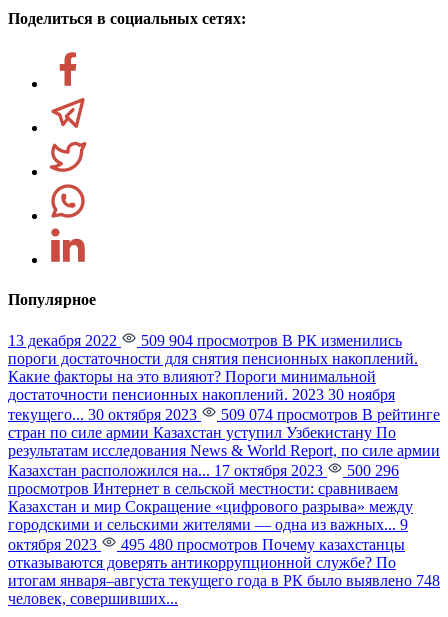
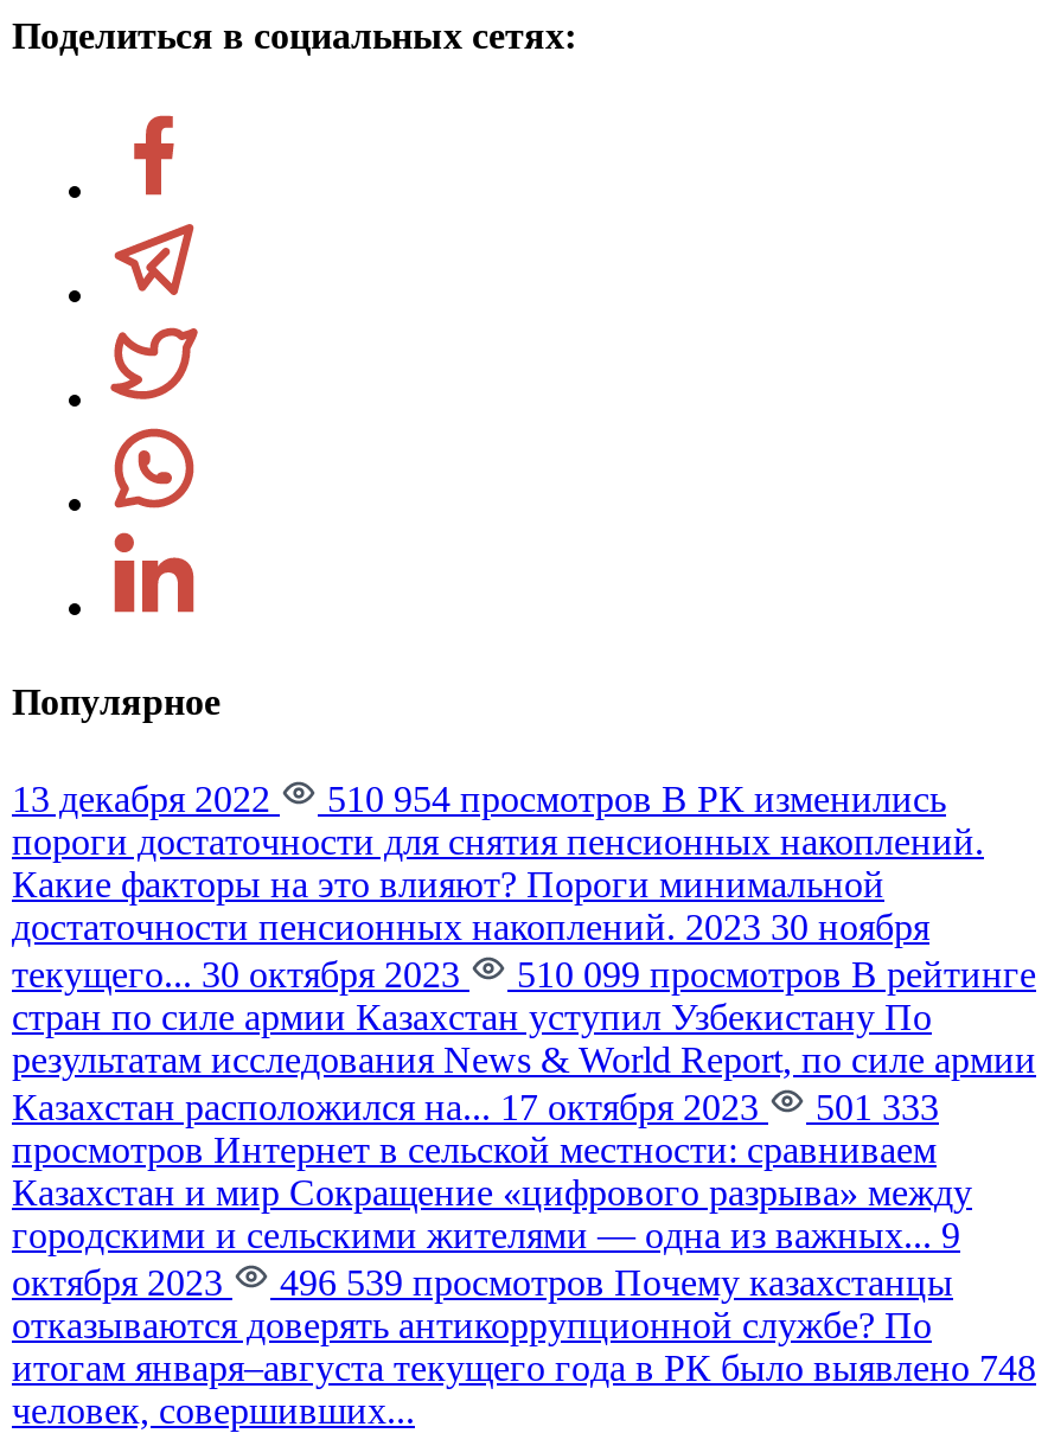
- 509 904 просмотров В РК изменились
+ 510 954 просмотров В РК изменились

- 509 074 просмотров В рейтинге
+ 510 099 просмотров В рейтинге

- Казахстан расположился на... 17 октября 2023 500 296
+ Казахстан расположился на... 17 октября 2023 501 333

- 495 480 просмотров Почему казахстанцы
+ 496 539 просмотров Почему казахстанцы
